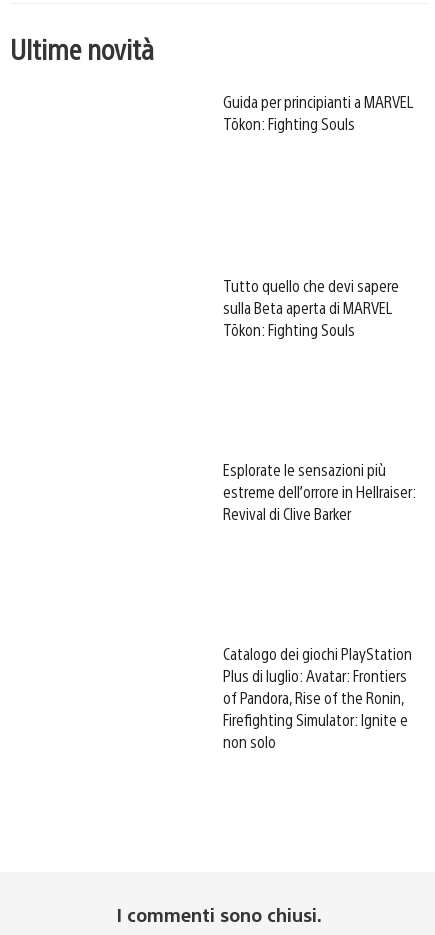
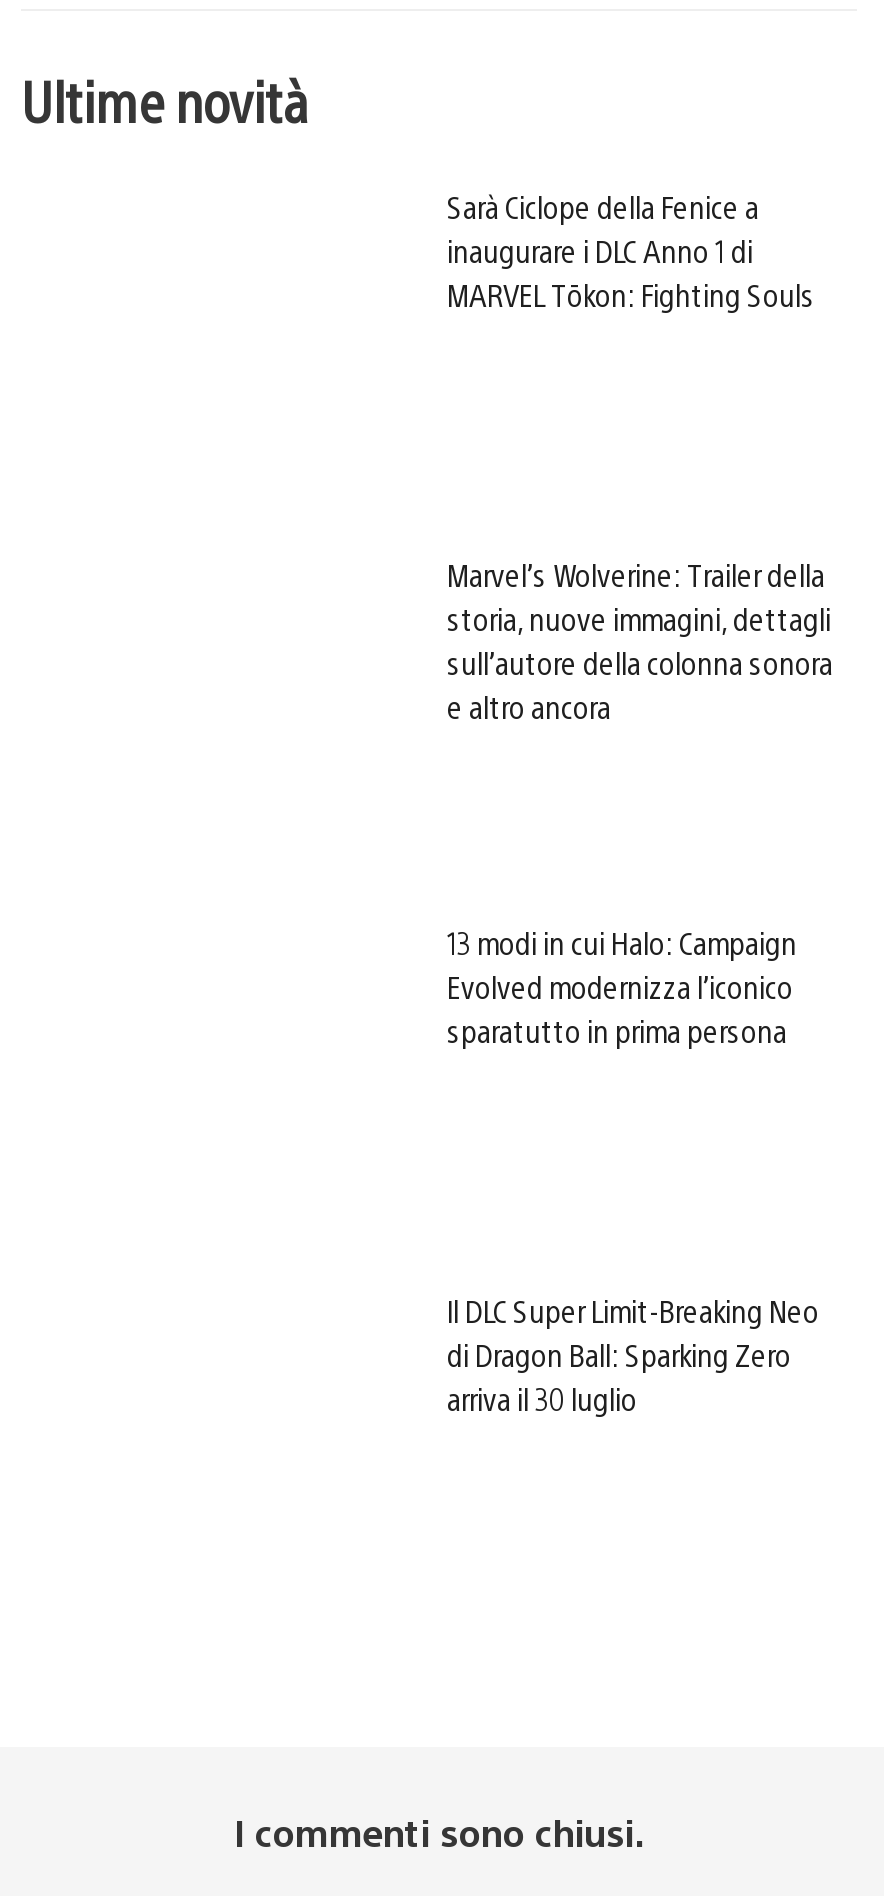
- Guida per principianti a MARVEL
- Tōkon: Fighting Souls
+ Sarà Ciclope della Fenice a
+ inaugurare i DLC Anno 1 di
+ MARVEL Tōkon: Fighting Souls

- Tutto quello che devi sapere
- sulla Beta aperta di MARVEL
- Tōkon: Fighting Souls
+ Marvel’s Wolverine: Trailer della
+ storia, nuove immagini, dettagli
+ sull’autore della colonna sonora
+ e altro ancora

- Esplorate le sensazioni più
- estreme dell’orrore in Hellraiser:
- Revival di Clive Barker
+ 13 modi in cui Halo: Campaign
+ Evolved modernizza l’iconico
+ sparatutto in prima persona

- Catalogo dei giochi PlayStation
- Plus di luglio: Avatar: Frontiers
- of Pandora, Rise of the Ronin,
- Firefighting Simulator: Ignite e
- non solo
+ Il DLC Super Limit-Breaking Neo
+ di Dragon Ball: Sparking Zero
+ arriva il 30 luglio
